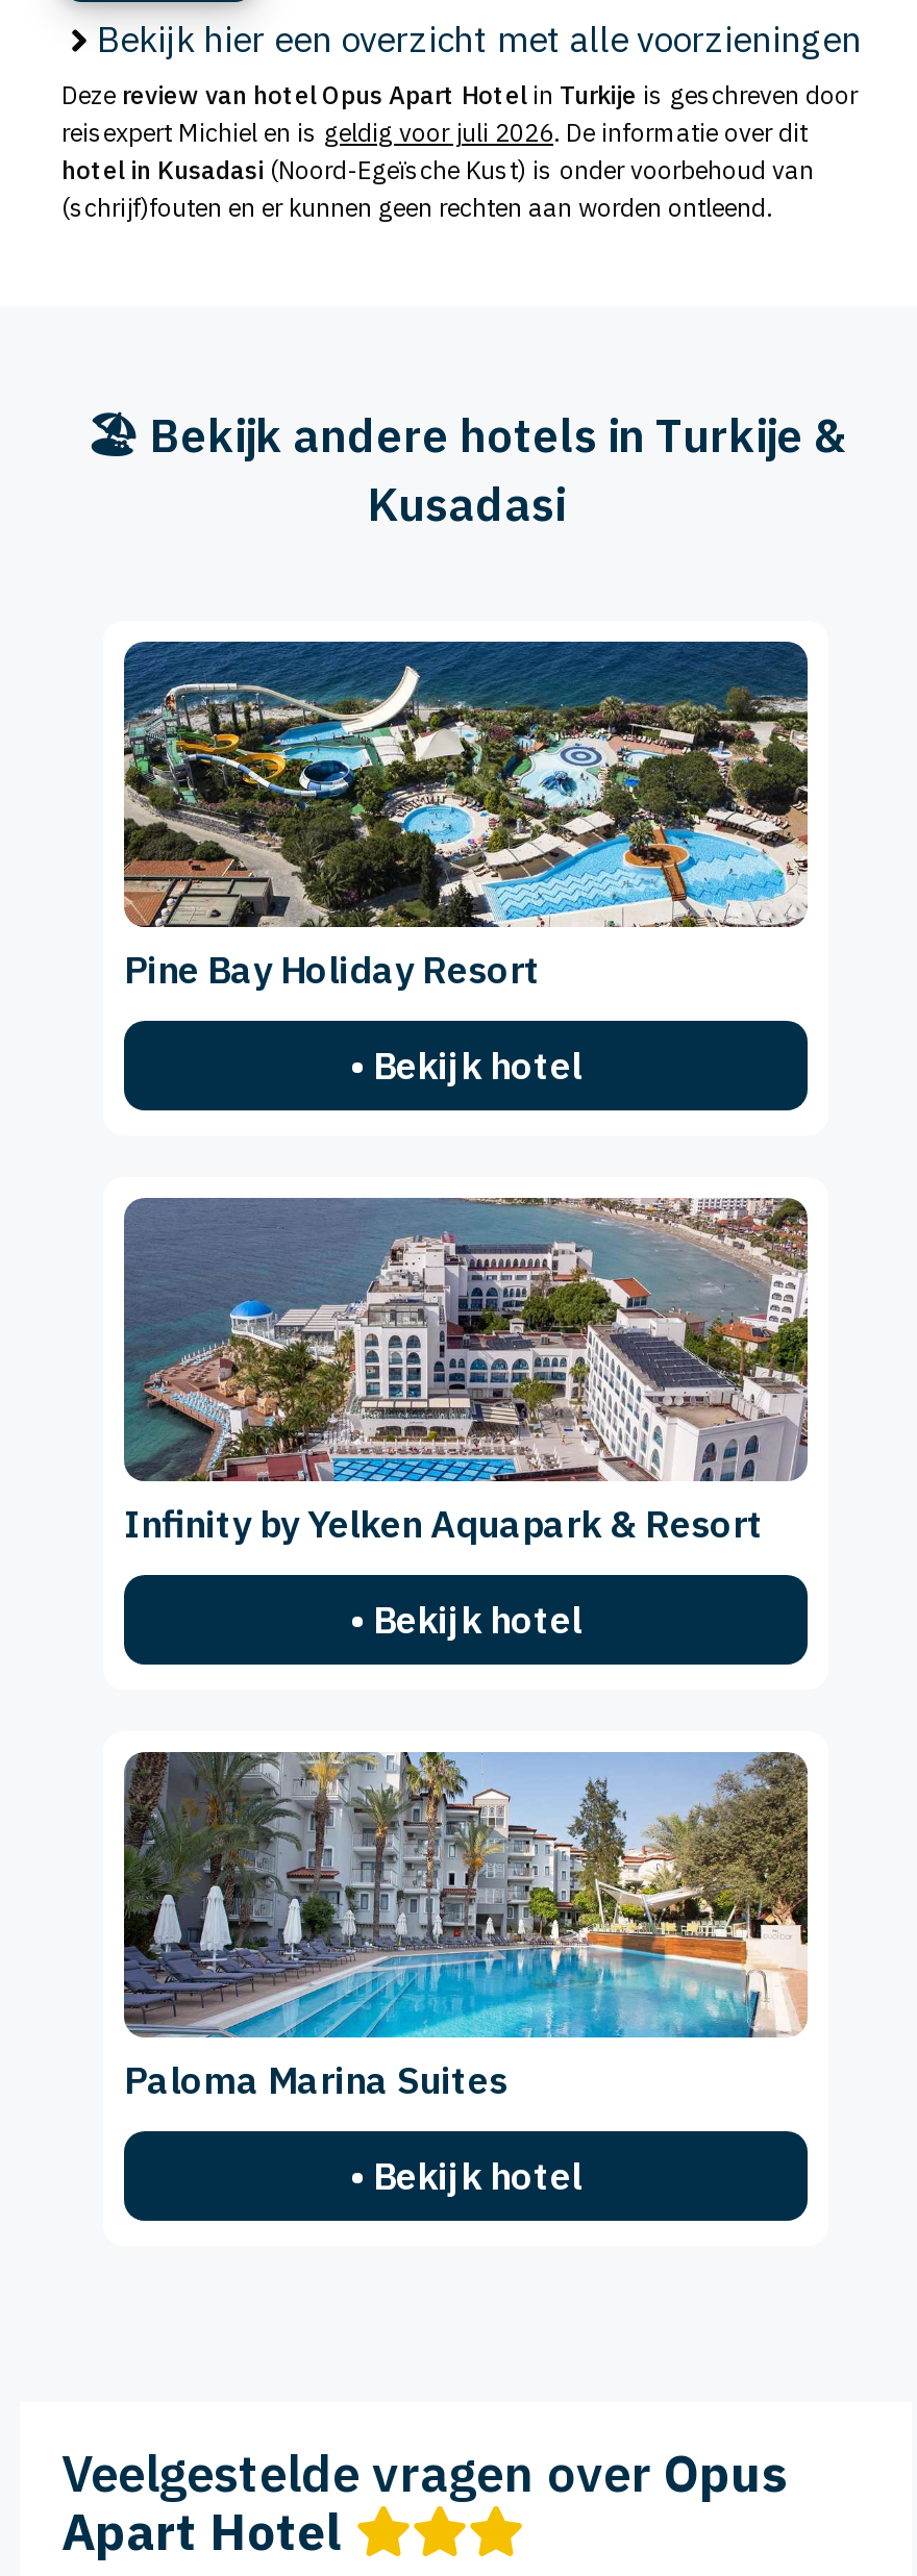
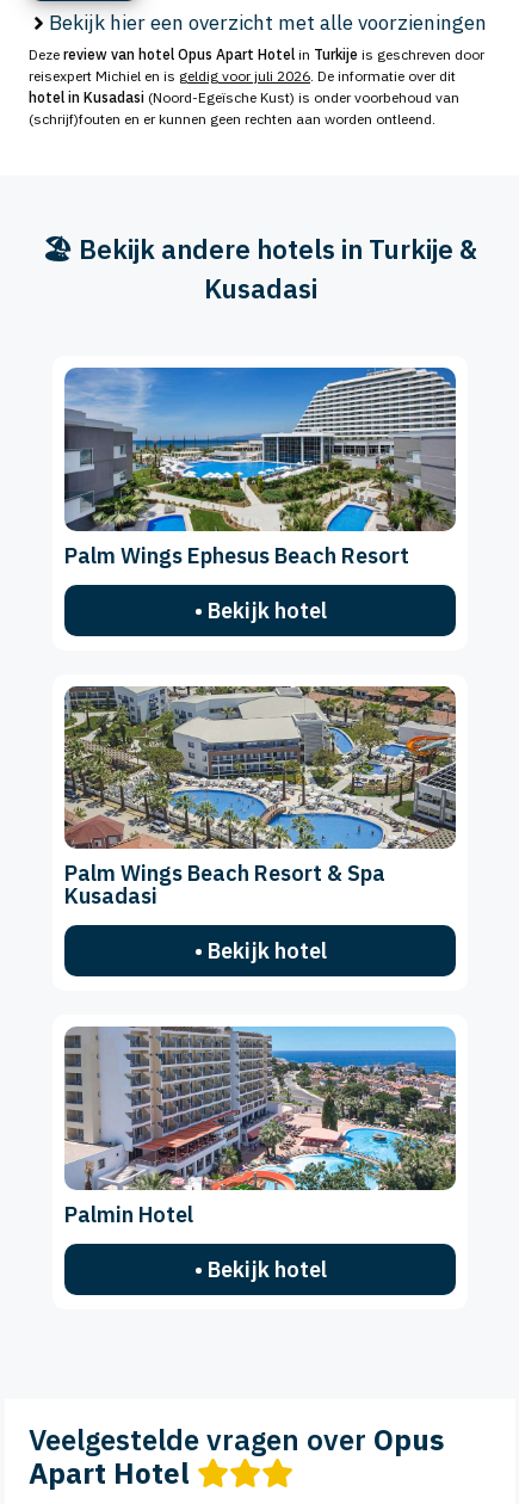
- [image]
- Pine Bay Holiday Resort
+ [image]
+ Palm Wings Ephesus Beach Resort

- [image]
- Infinity by Yelken Aquapark & Resort
+ [image]
+ Palm Wings Beach Resort & Spa
+ Kusadasi

- [image]
- Paloma Marina Suites
+ [image]
+ Palmin Hotel
